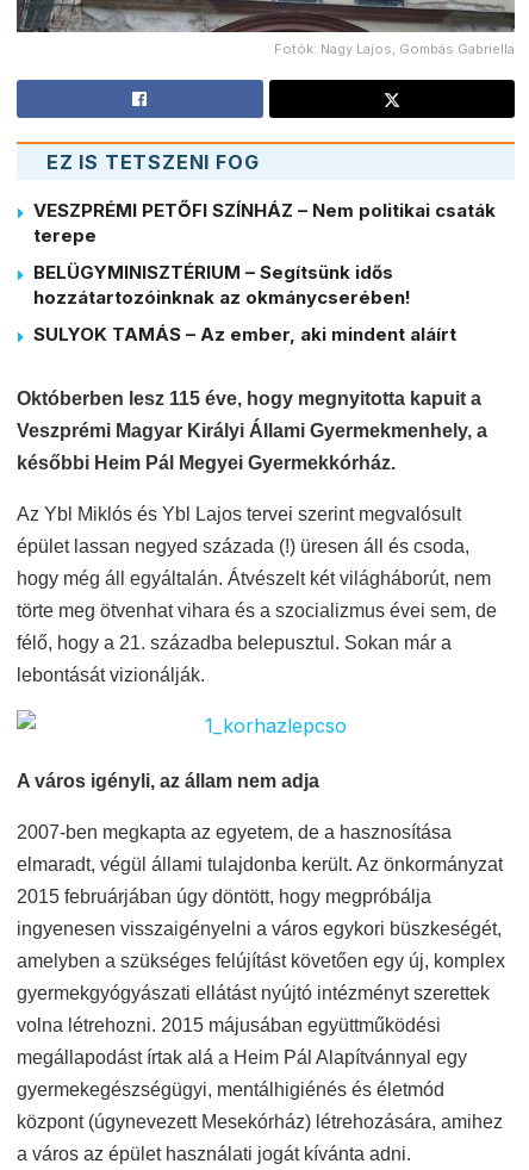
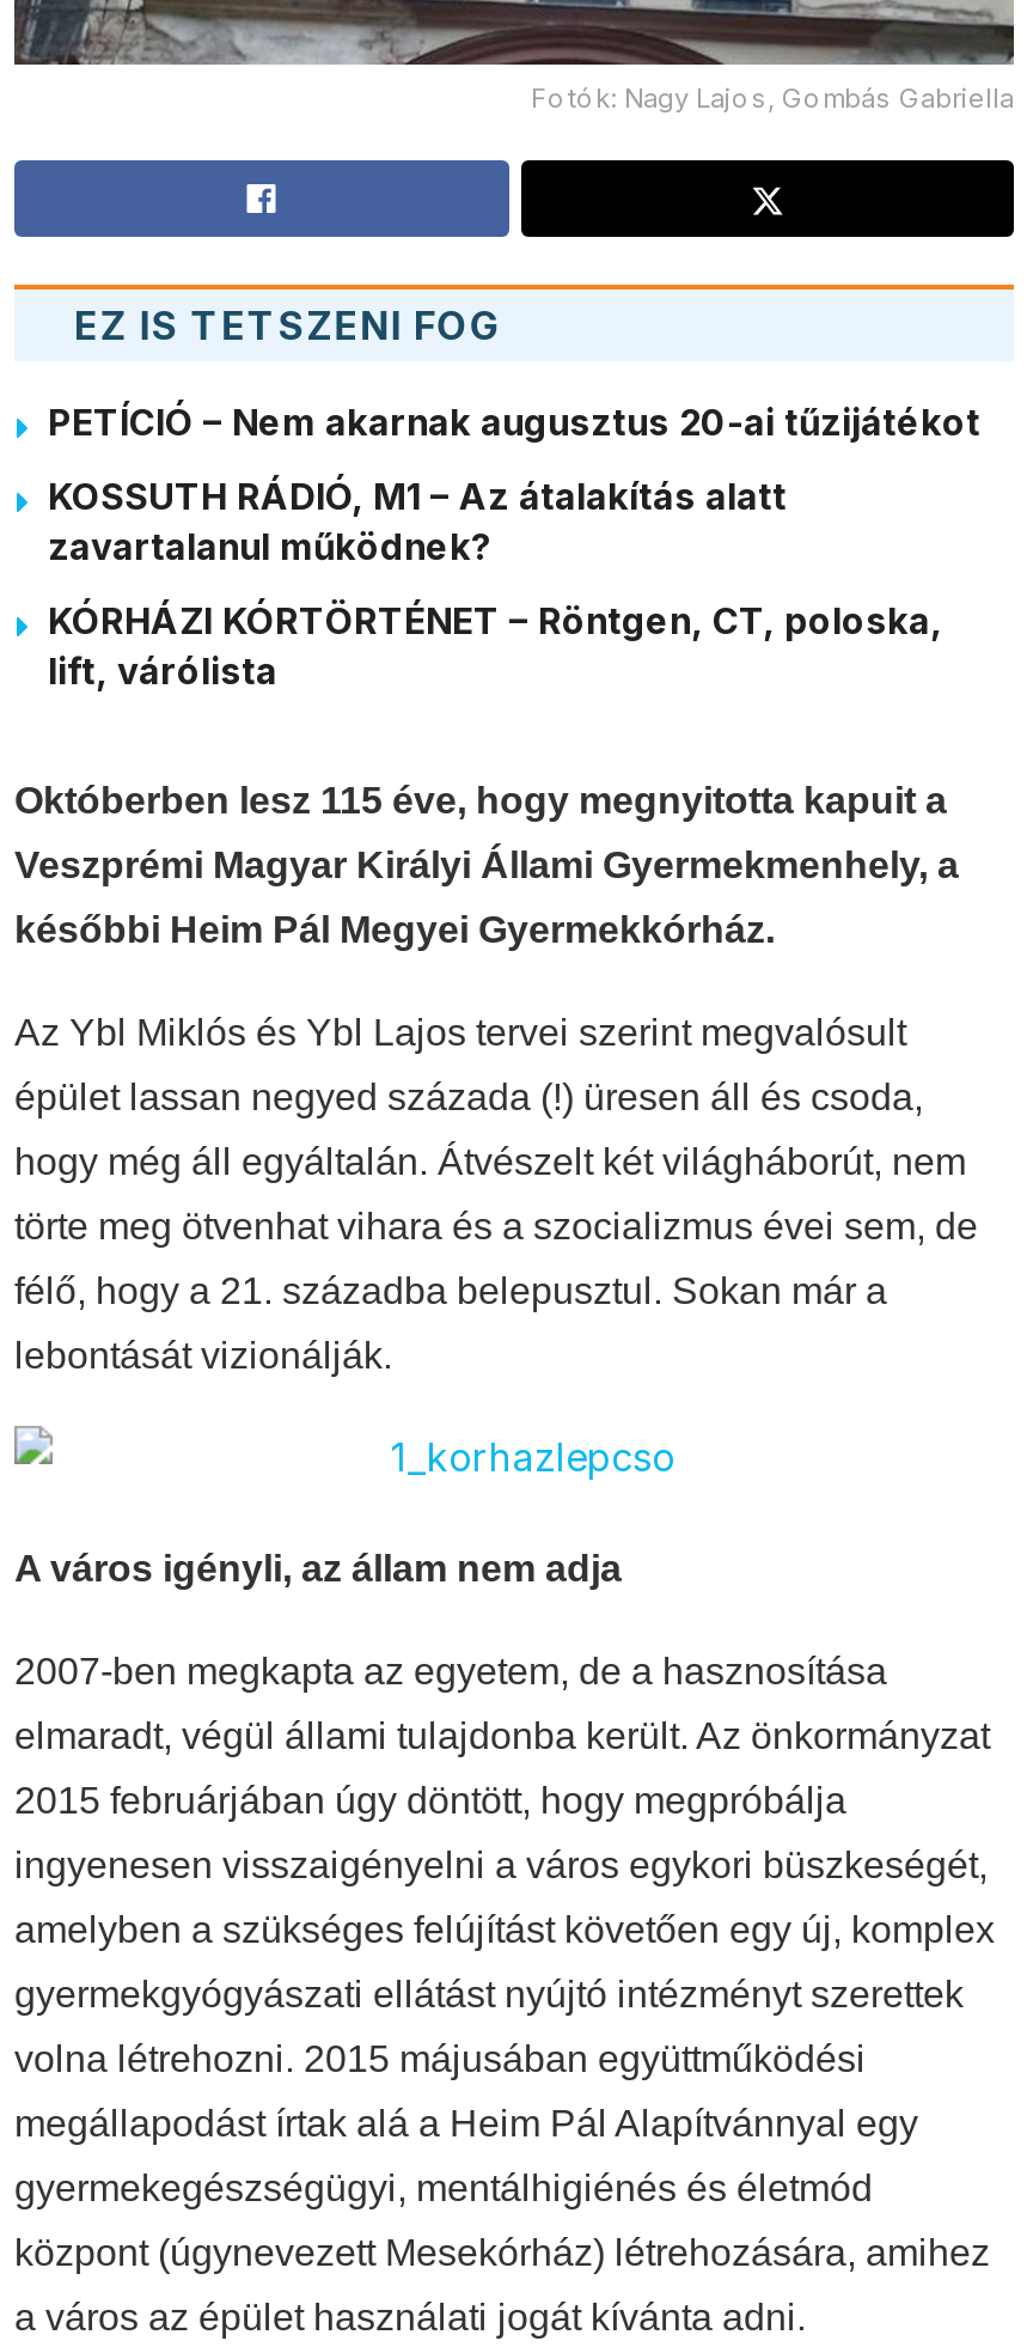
- VESZPRÉMI PETŐFI SZÍNHÁZ – Nem politikai csaták
- terepe
+ PETÍCIÓ – Nem akarnak augusztus 20-ai tűzijátékot

- BELÜGYMINISZTÉRIUM – Segítsünk idős
- hozzátartozóinknak az okmánycserében!
+ KOSSUTH RÁDIÓ, M1 – Az átalakítás alatt
+ zavartalanul működnek?

- SULYOK TAMÁS – Az ember, aki mindent aláírt
+ KÓRHÁZI KÓRTÖRTÉNET – Röntgen, CT, poloska,
+ lift, várólista
